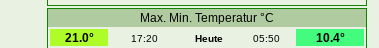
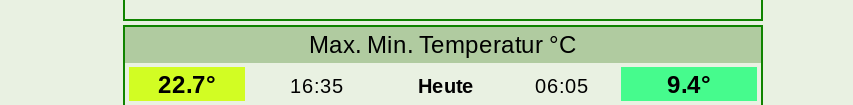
- 21.0°
+ 22.7°

- 17:20
+ 16:35

- 05:50
+ 06:05

- 10.4°
+ 9.4°
